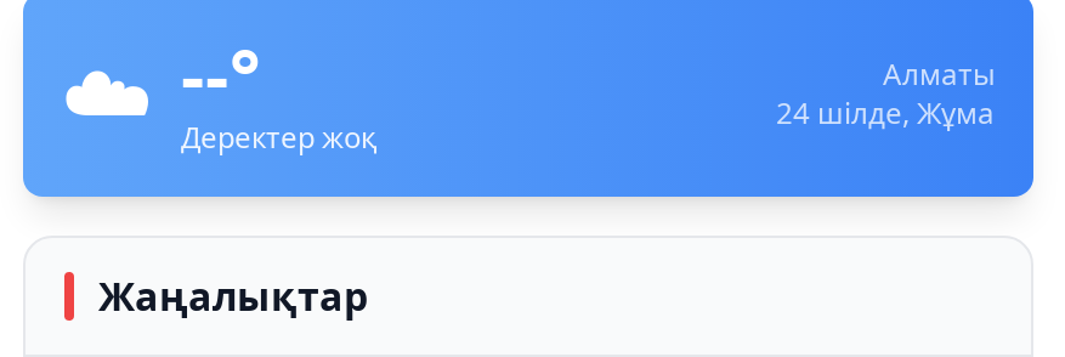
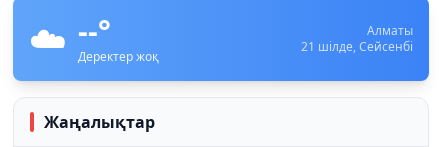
- 24 шілде, Жұма
+ 21 шілде, Сейсенбі
